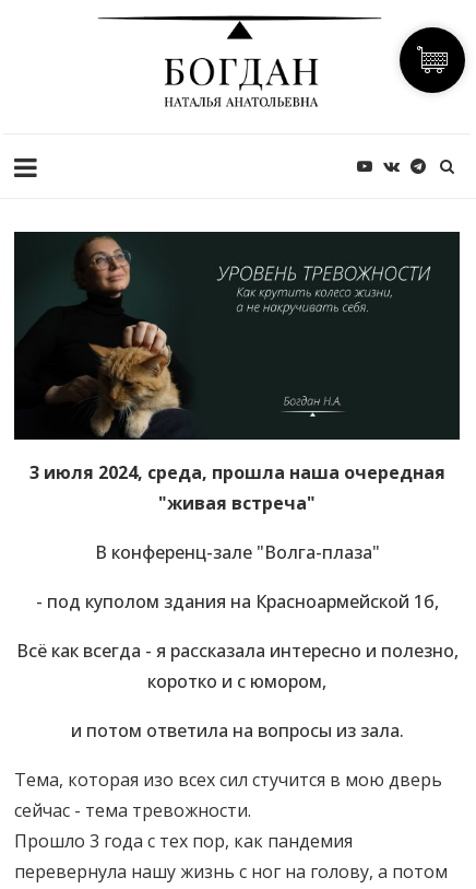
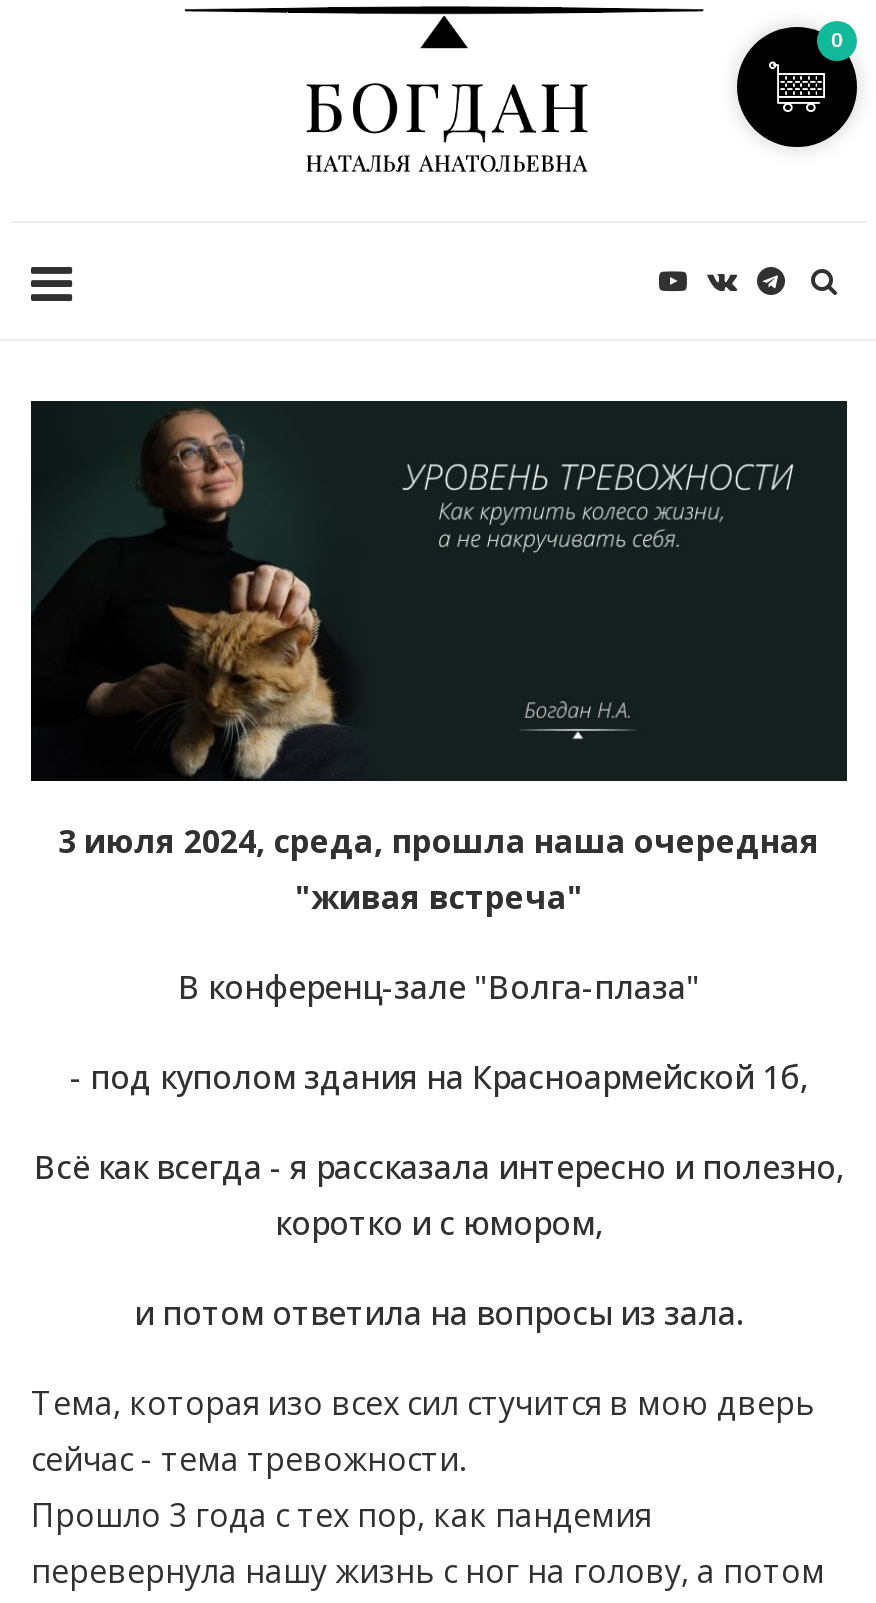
+ 0
